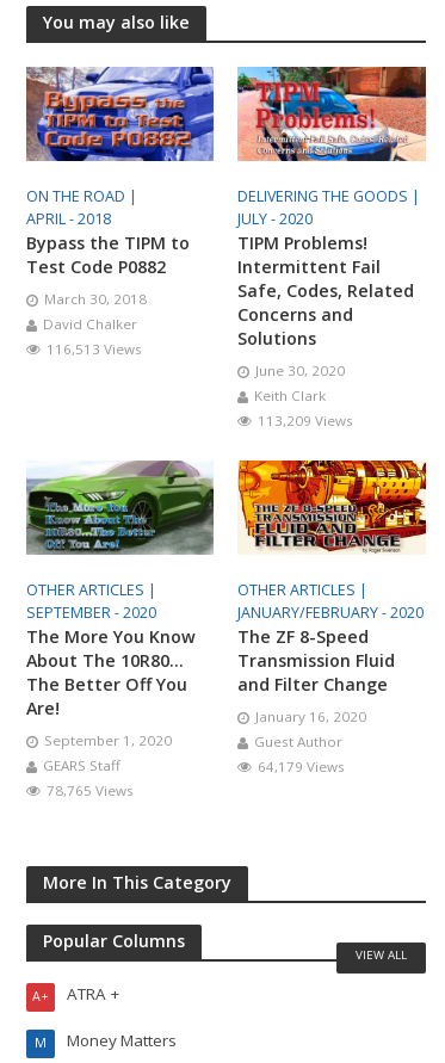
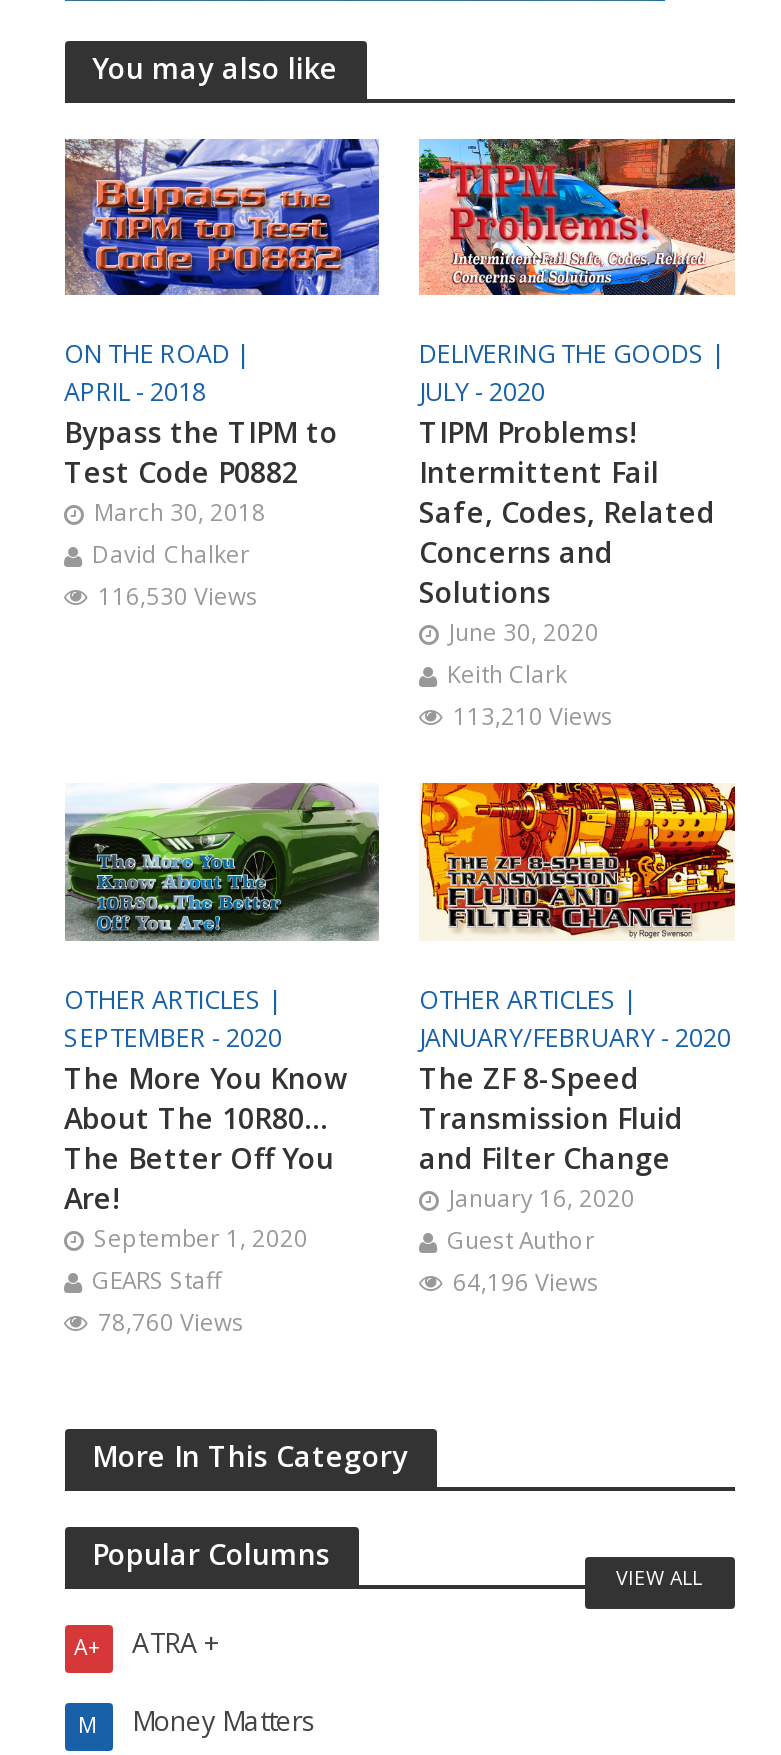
- 116,513 Views
+ 116,530 Views

- 113,209 Views
+ 113,210 Views

- 64,179 Views
+ 64,196 Views

- 78,765 Views
+ 78,760 Views
